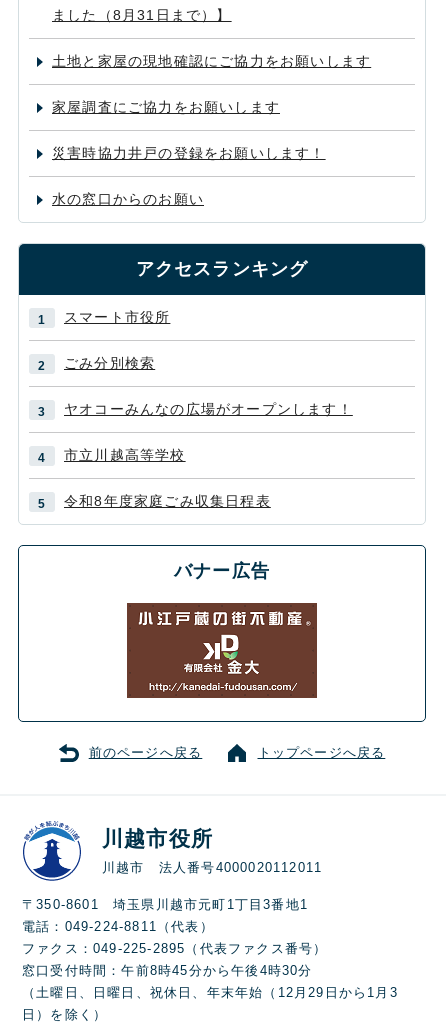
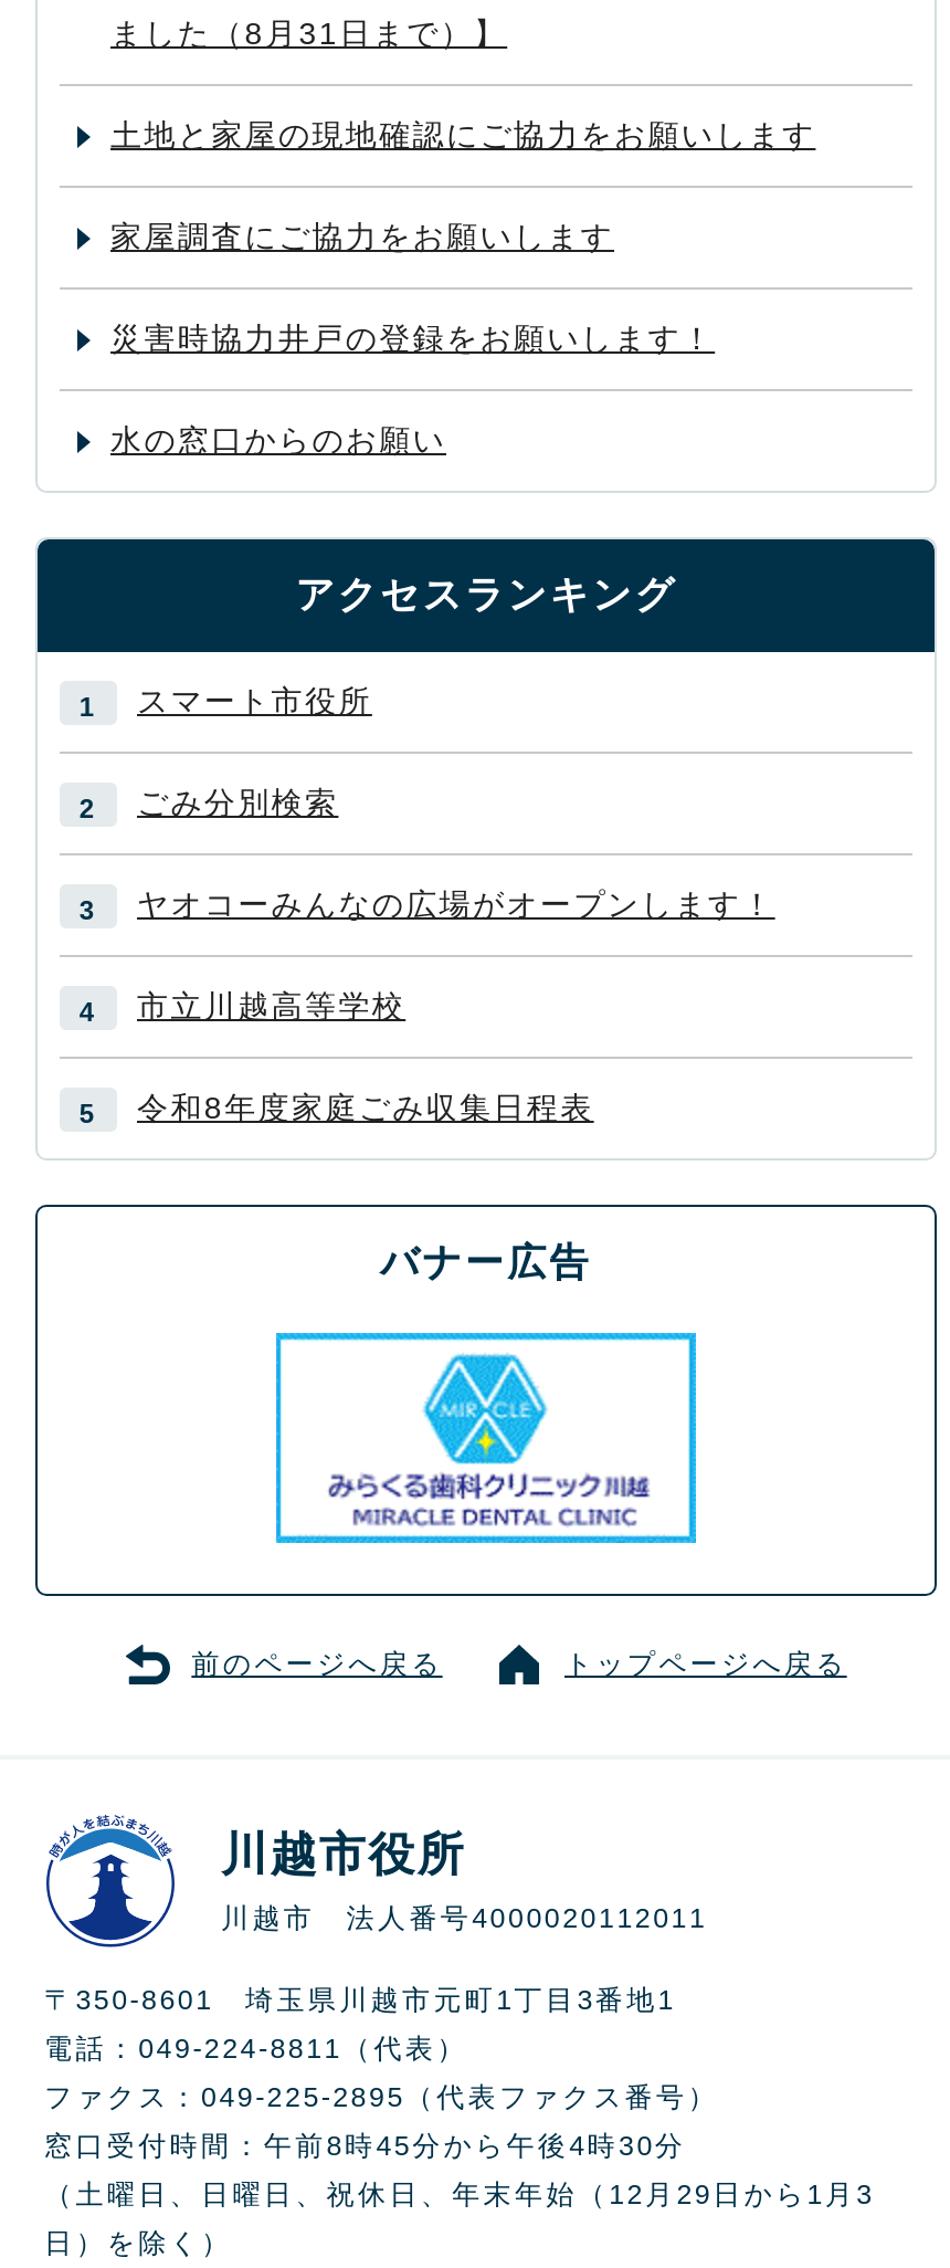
- [image]
+ [image]
